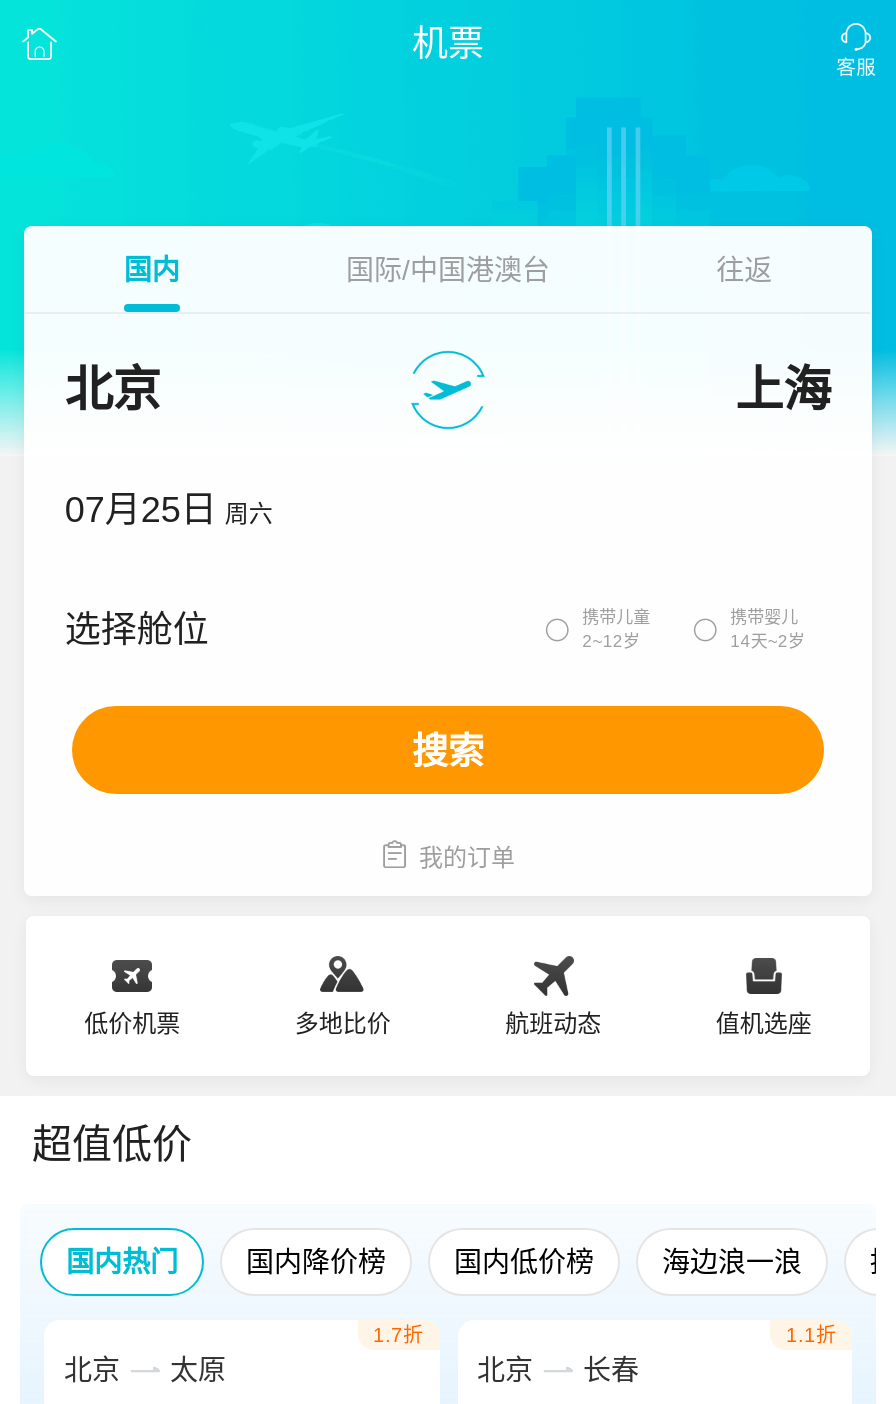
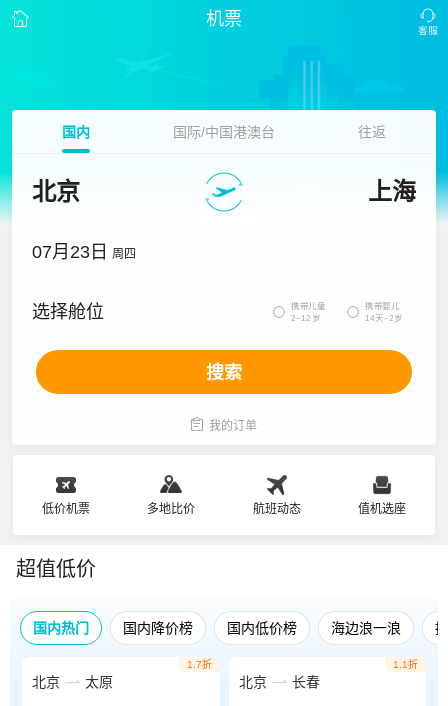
- 07月25日 周六
+ 07月23日 周四
